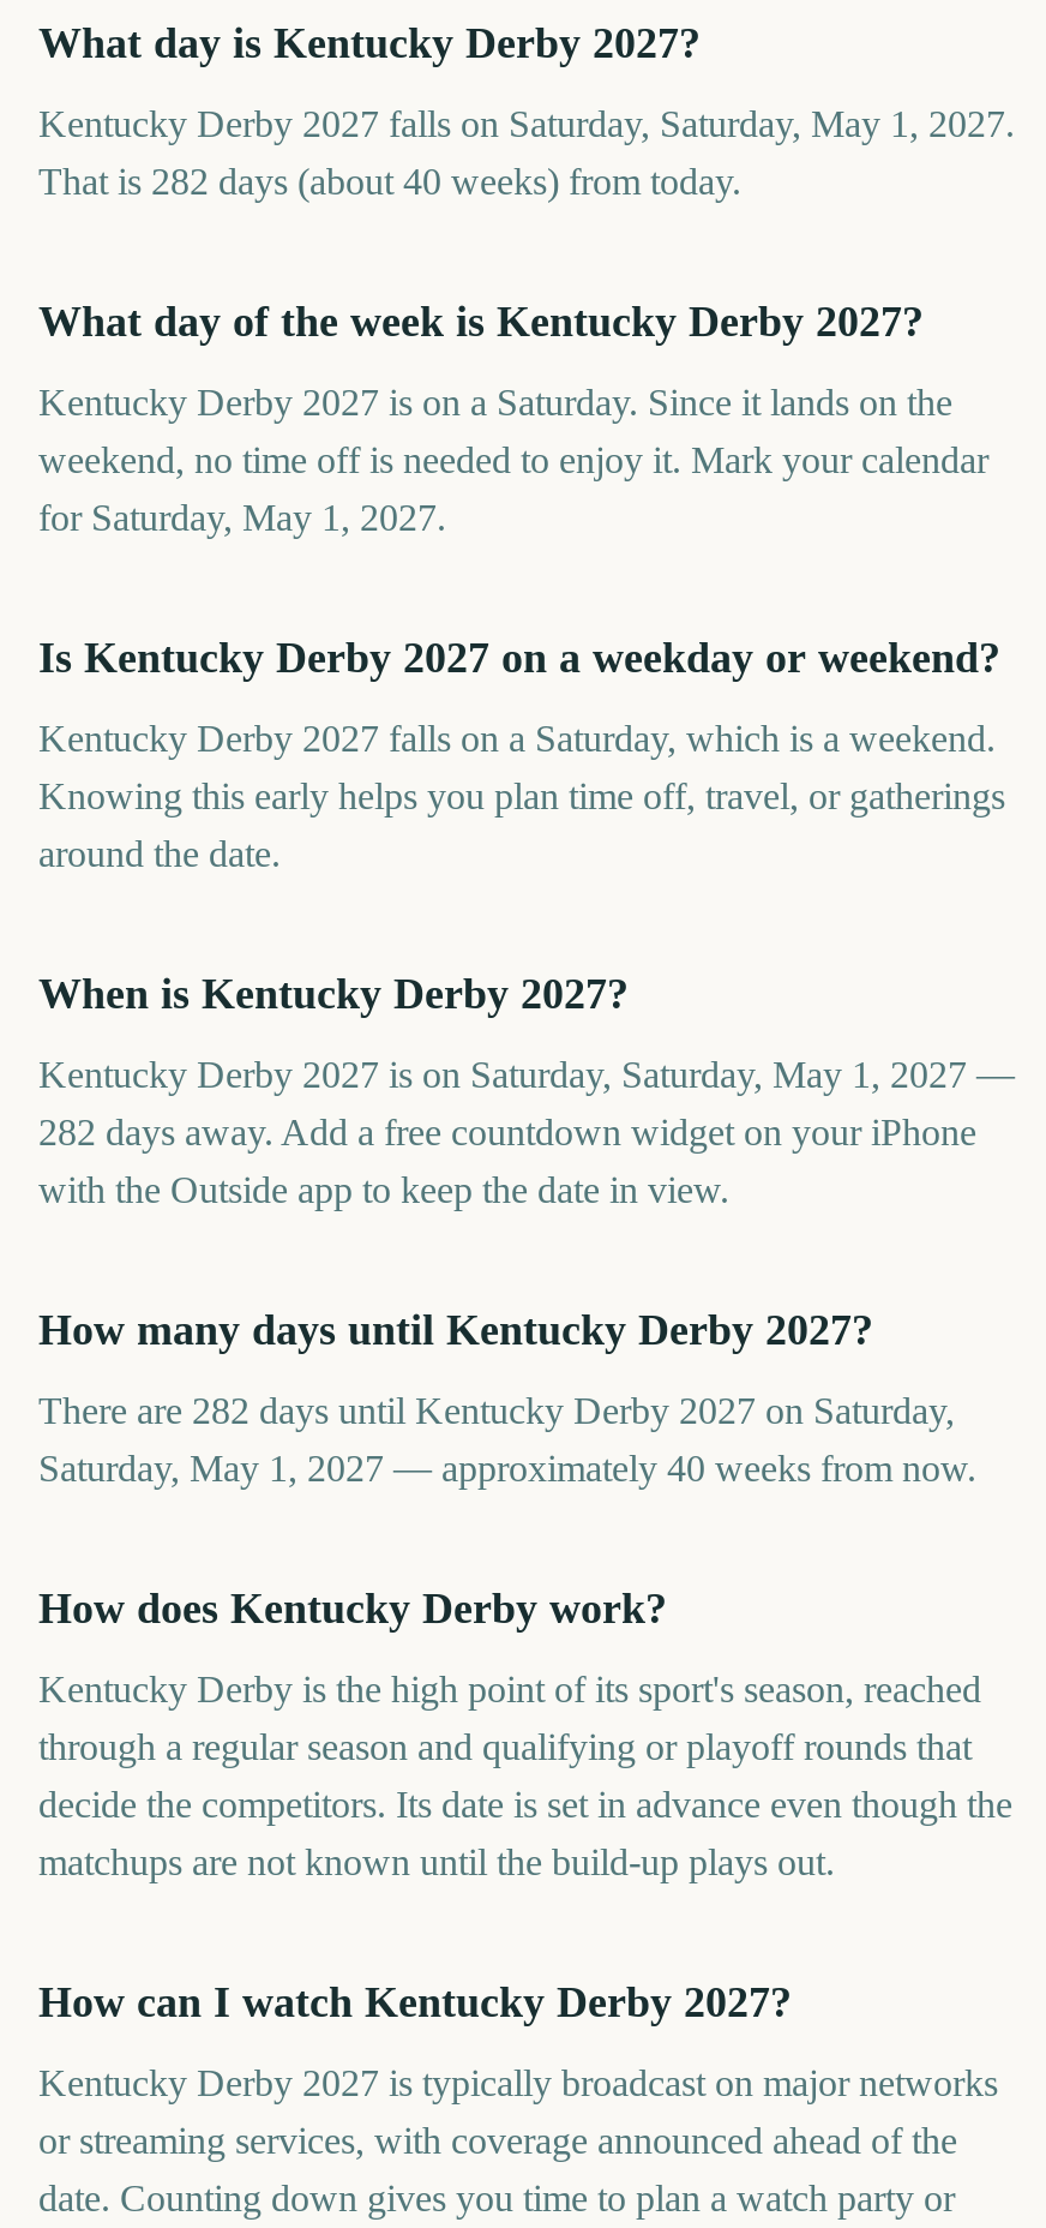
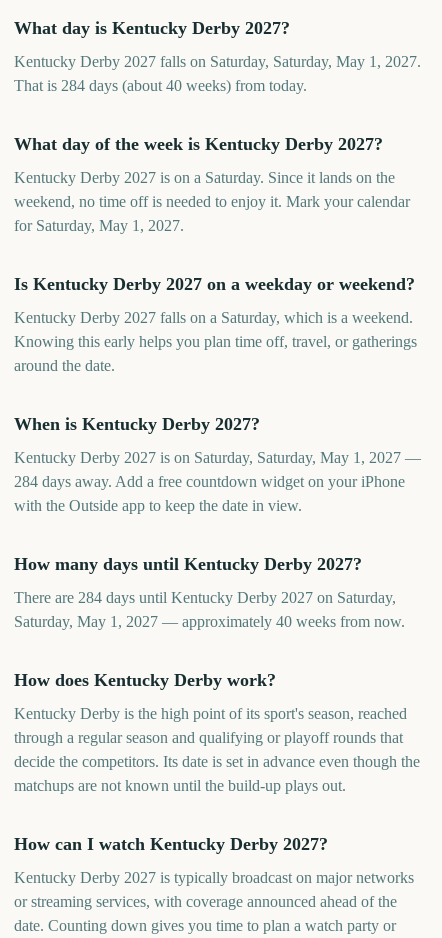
- That is 282 days (about 40 weeks) from today.
+ That is 284 days (about 40 weeks) from today.

- 282 days away. Add a free countdown widget on your iPhone
+ 284 days away. Add a free countdown widget on your iPhone

- There are 282 days until Kentucky Derby 2027 on Saturday,
+ There are 284 days until Kentucky Derby 2027 on Saturday,
